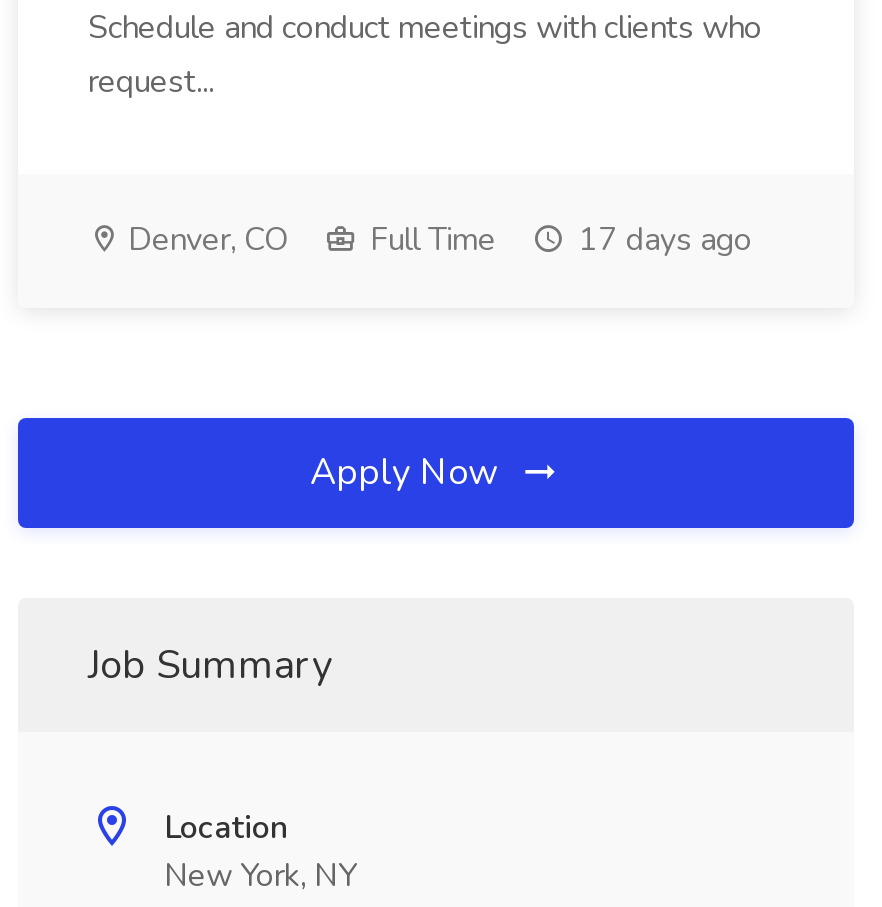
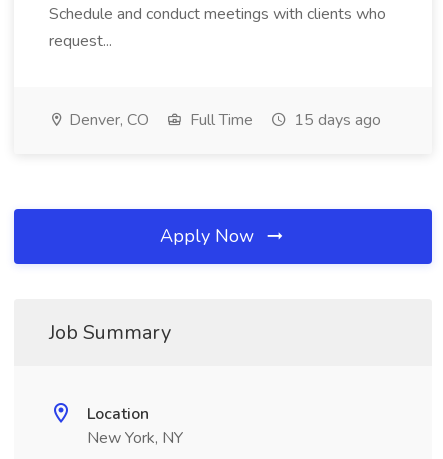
- Denver, CO Full Time 17 days ago
+ Denver, CO Full Time 15 days ago
